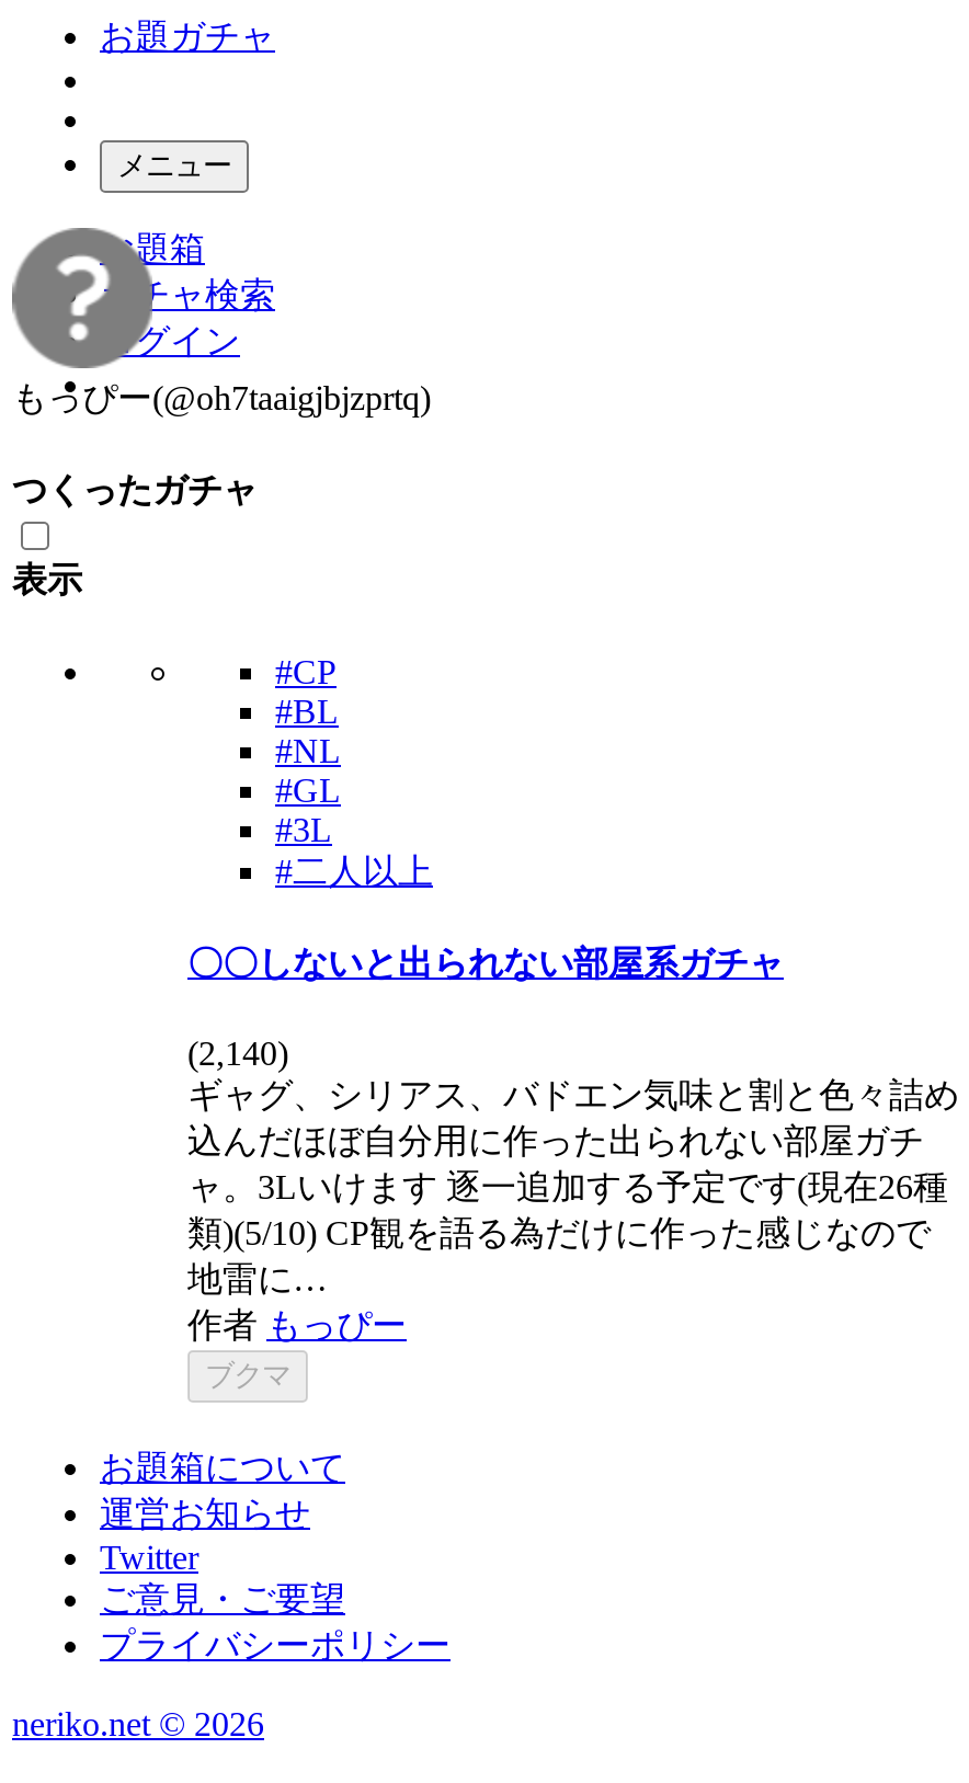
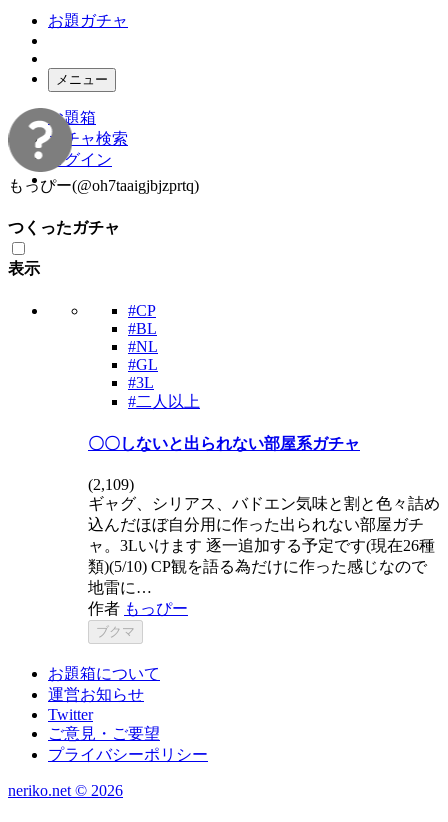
- (2,140)
+ (2,109)
